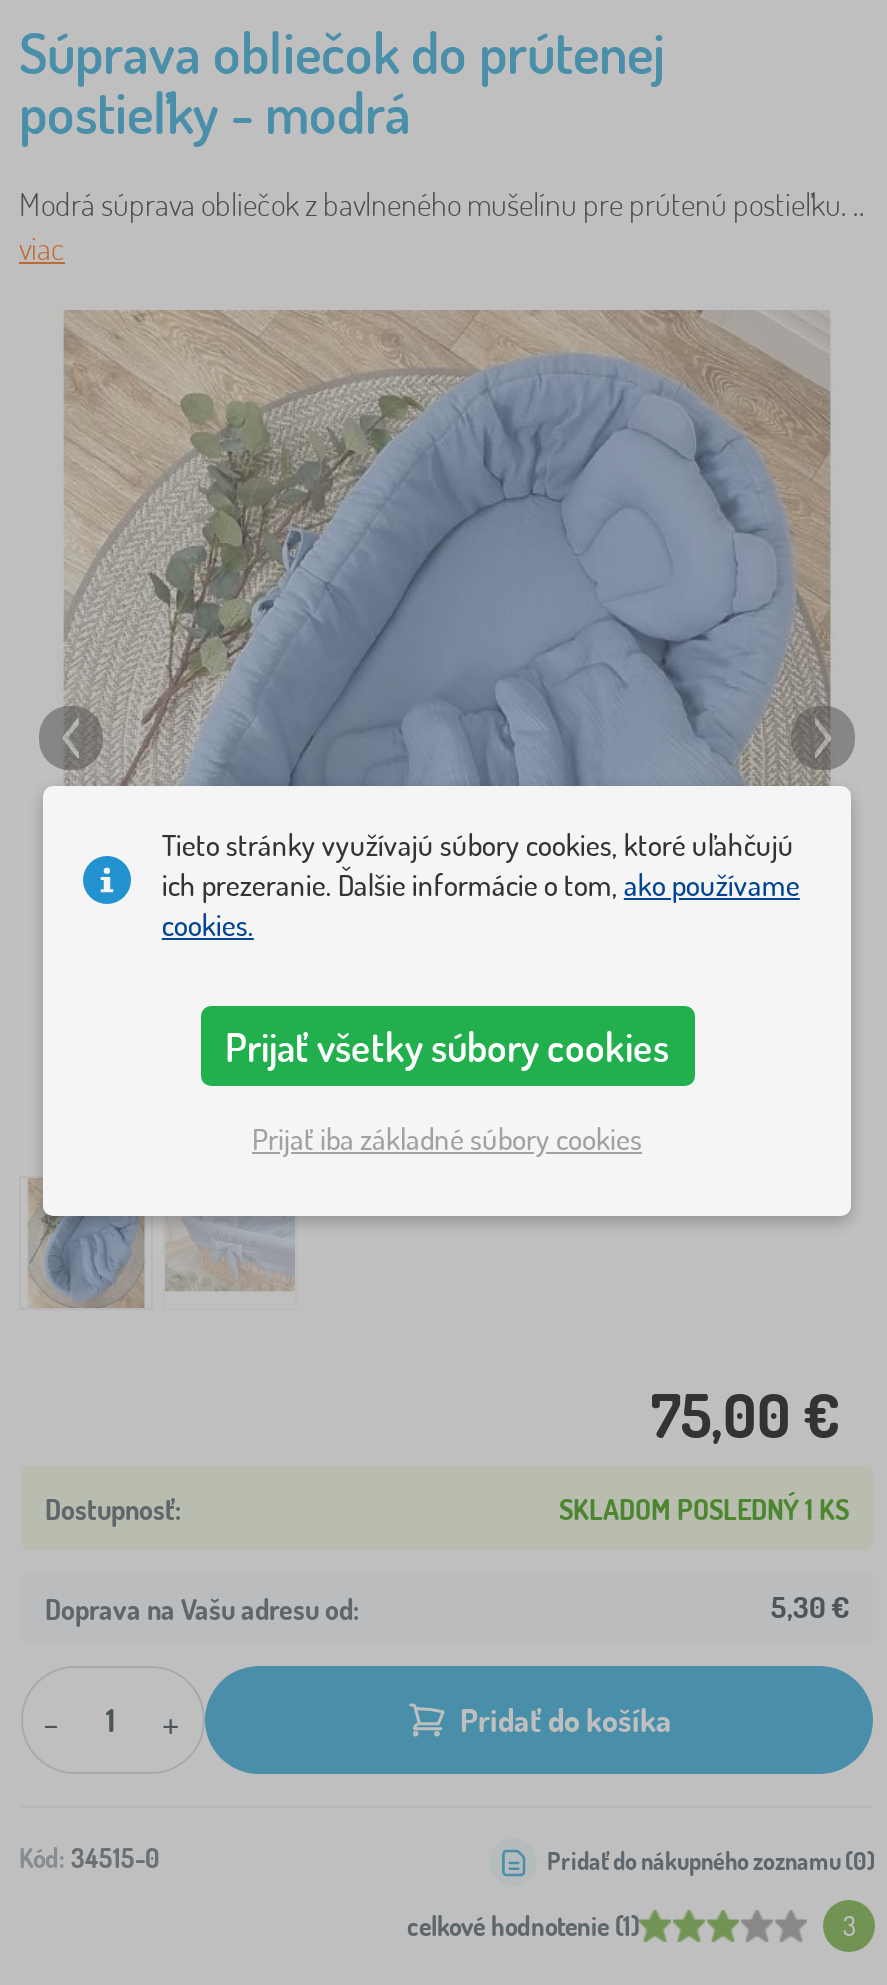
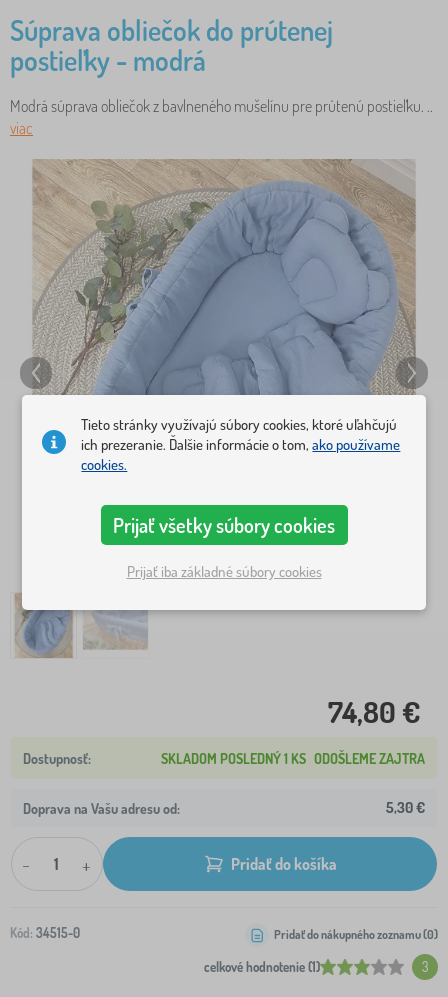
- 75,00 €
+ 74,80 €

- SKLADOM POSLEDNÝ 1 KS
+ SKLADOM POSLEDNÝ 1 KS ODOŠLEME ZAJTRA
